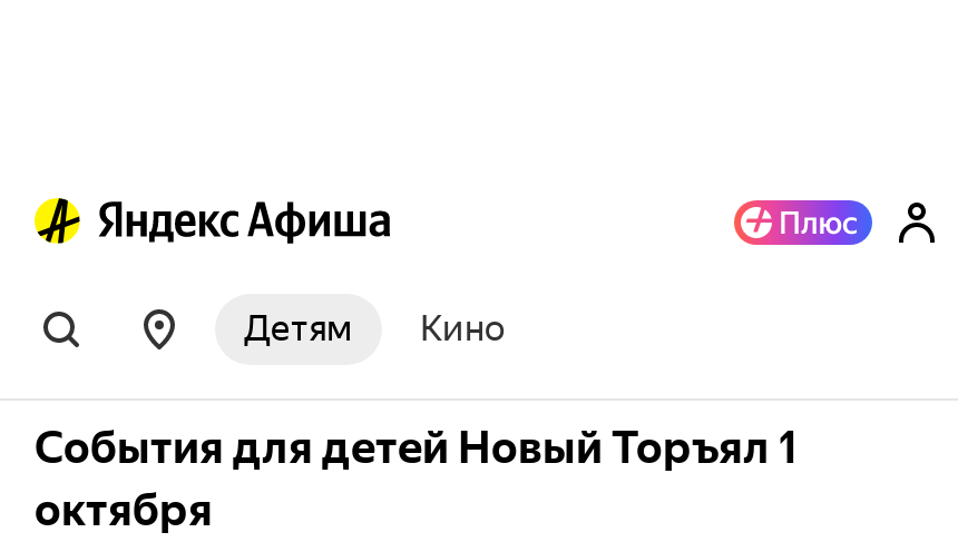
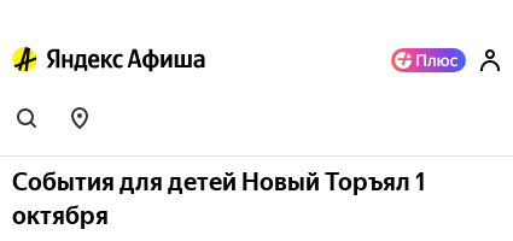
- Детям
- Кино
